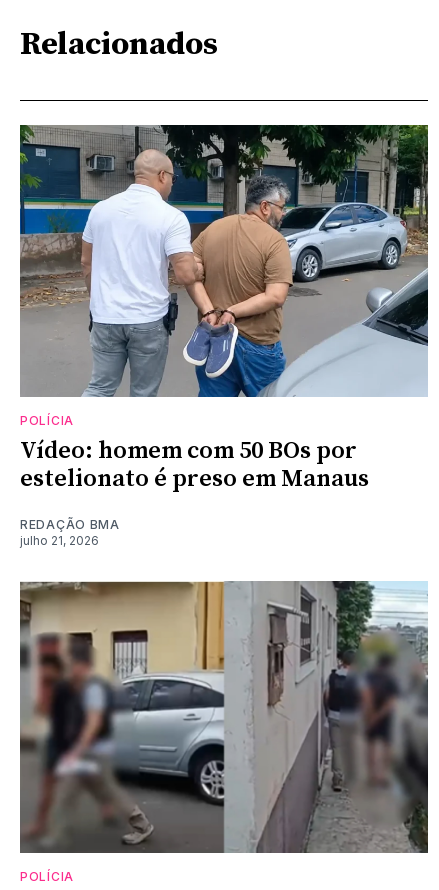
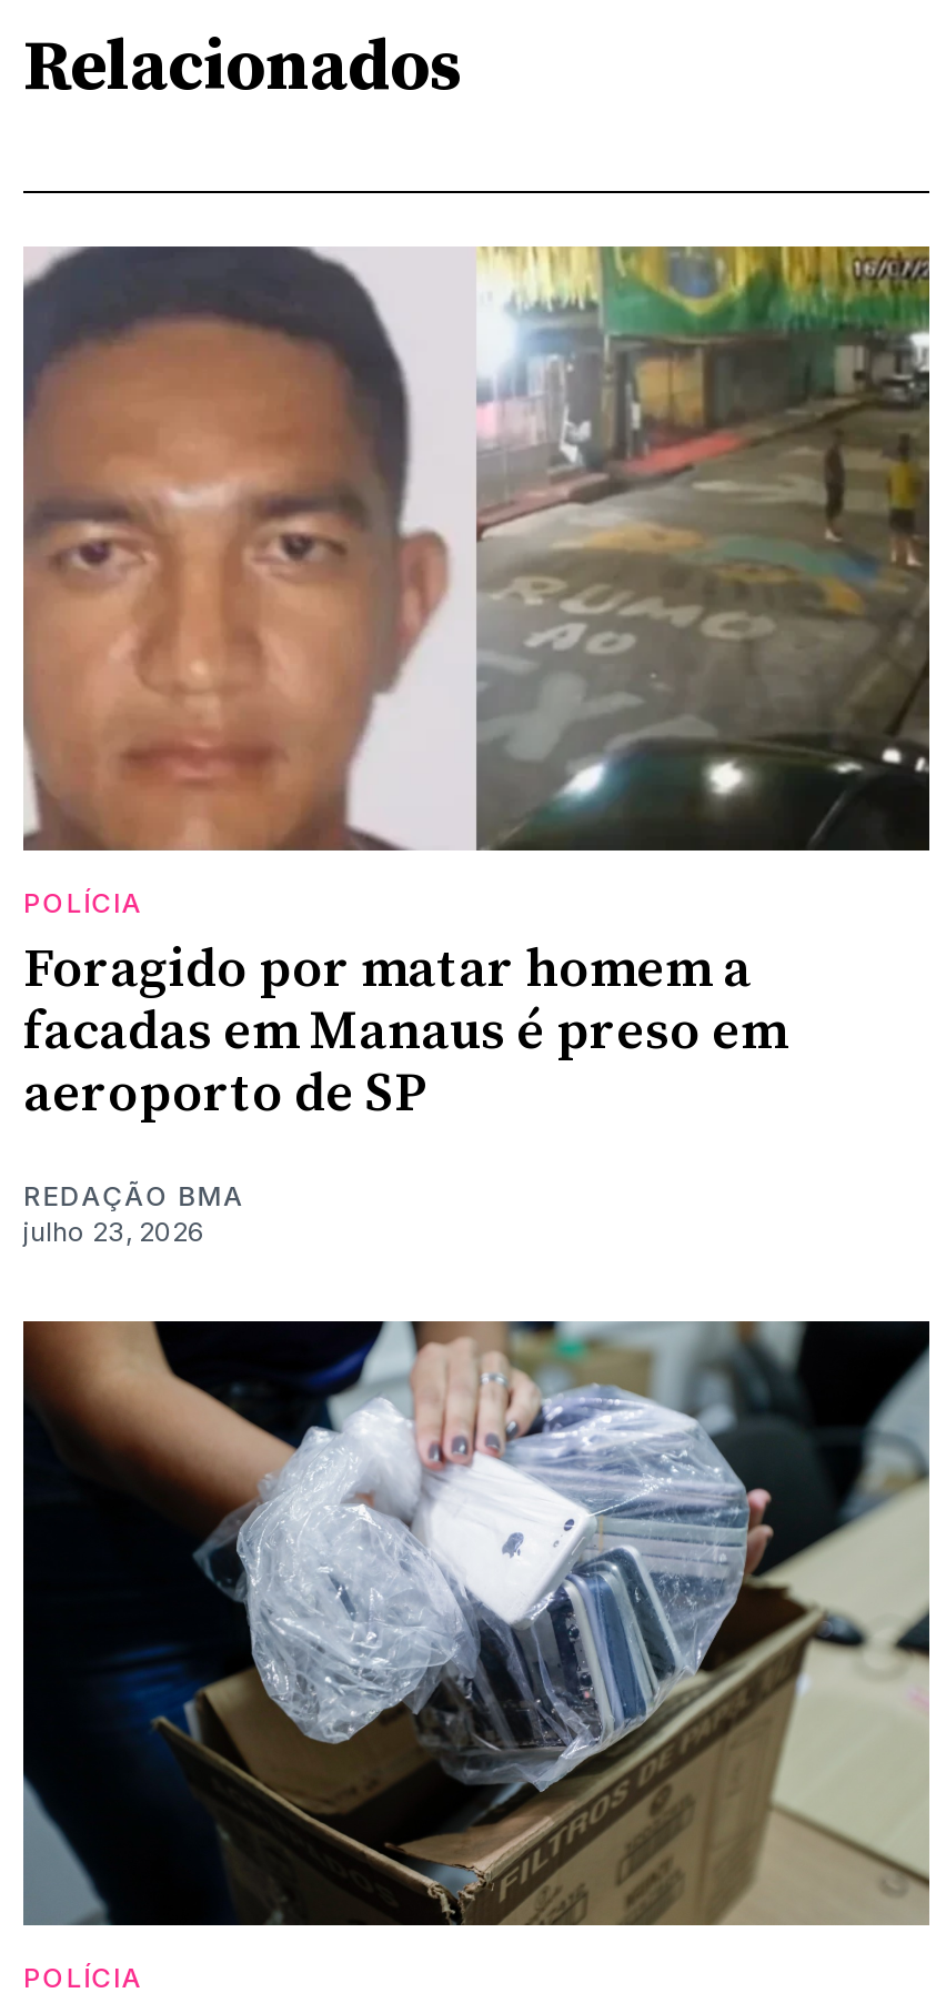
- [image]
- Vídeo: homem com 50 BOs por
- estelionato é preso em Manaus
+ [image]
+ Foragido por matar homem a
+ facadas em Manaus é preso em
+ aeroporto de SP

- julho 21, 2026
+ julho 23, 2026

- [image]
+ [image]
